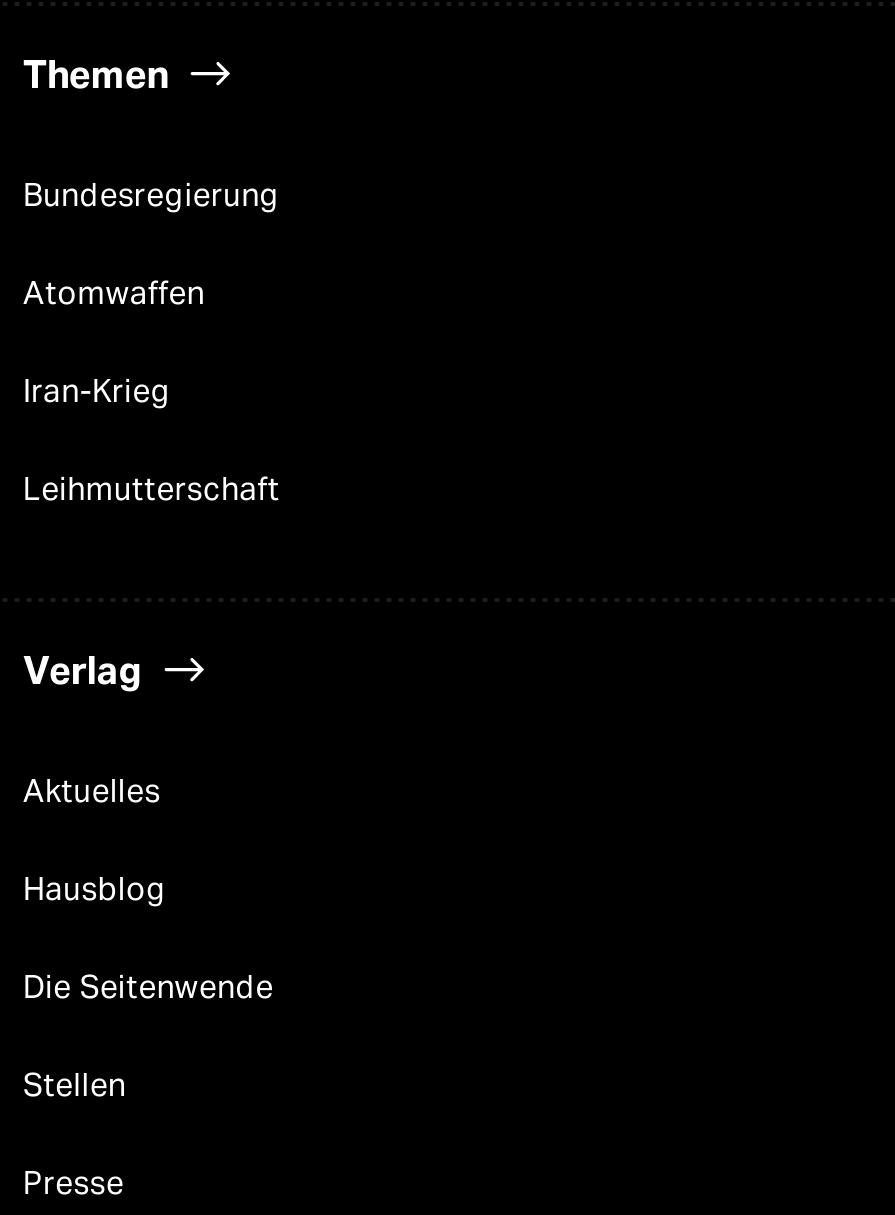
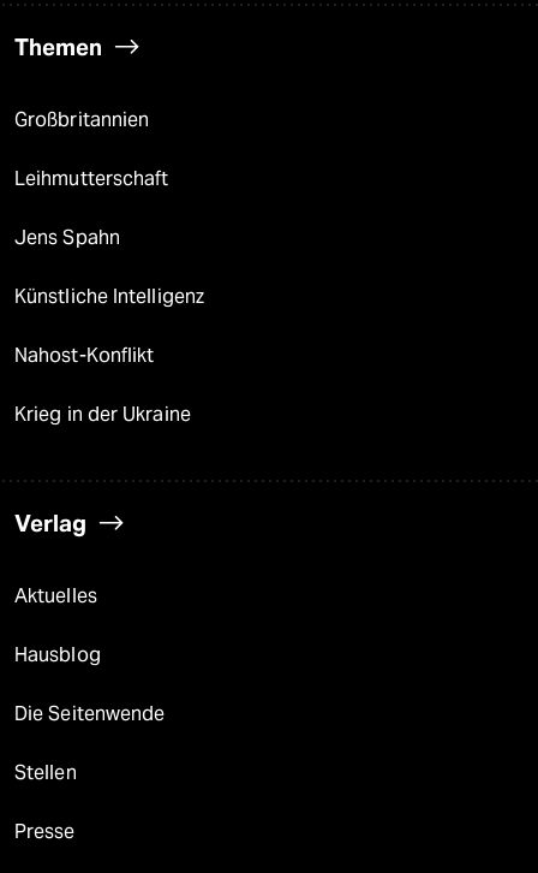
- Bundesregierung
- Atomwaffen
- Iran-Krieg
+ Großbritannien

moved up: Leihmutterschaft

+ Jens Spahn
+ Künstliche Intelligenz
+ Nahost-Konflikt
+ Krieg in der Ukraine
